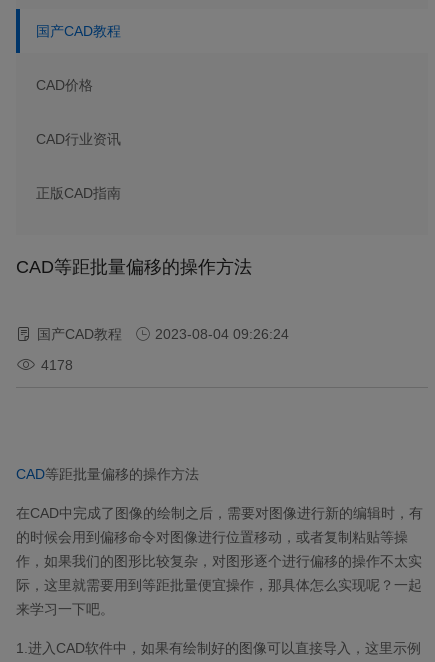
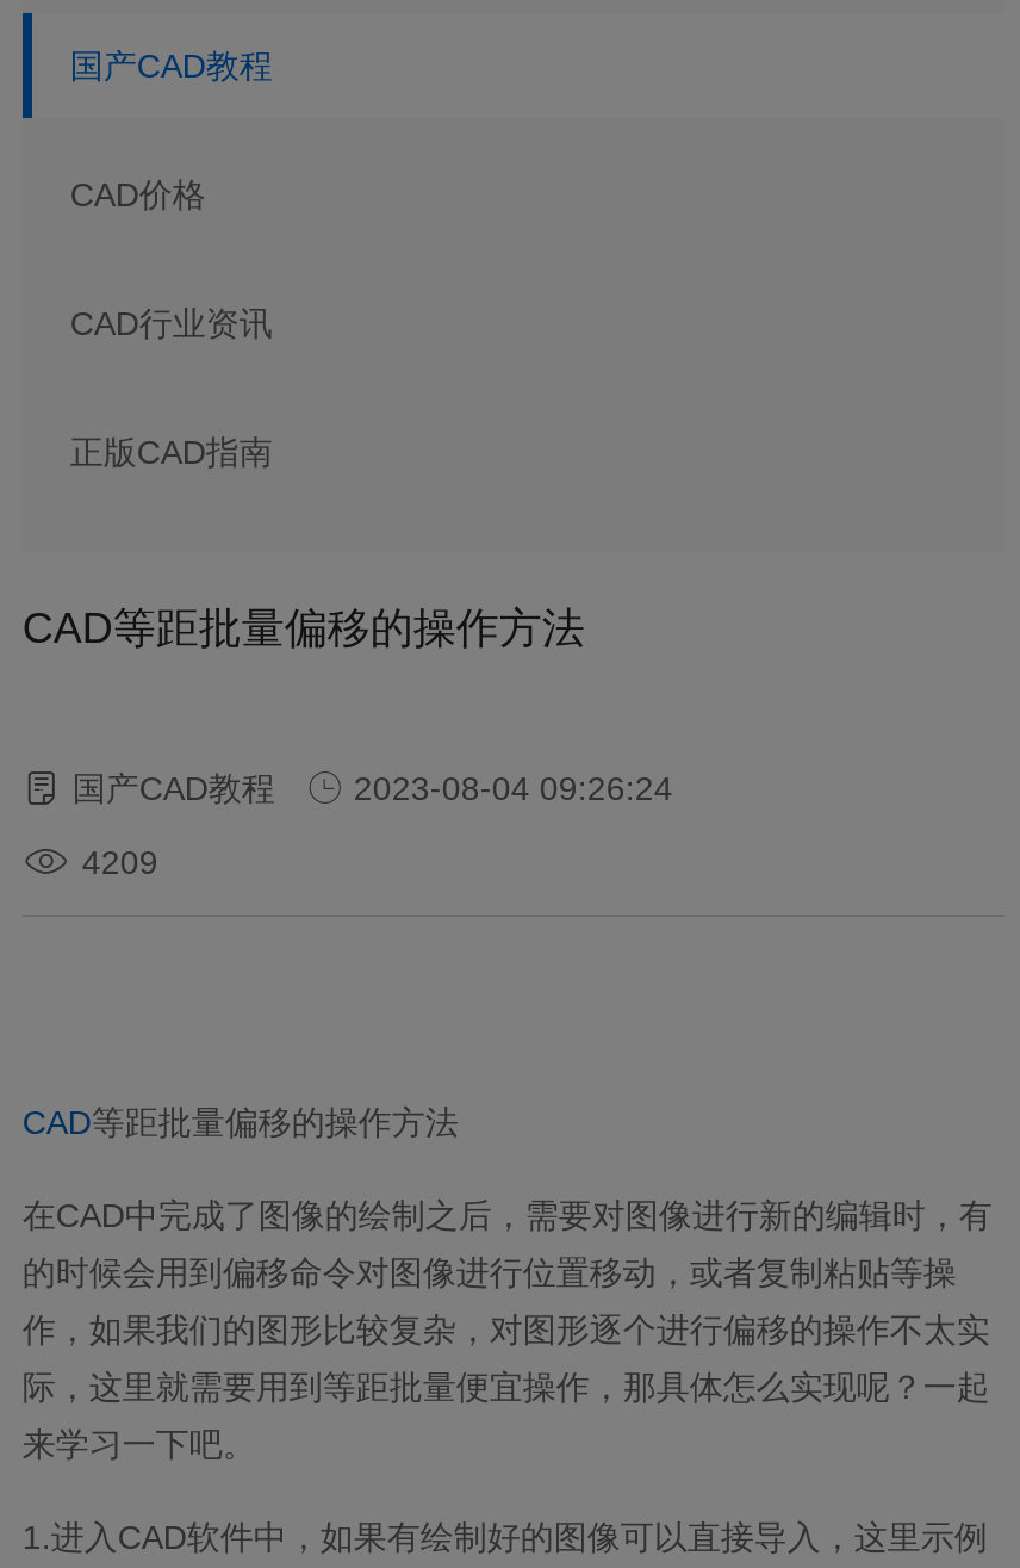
- 4178
+ 4209
